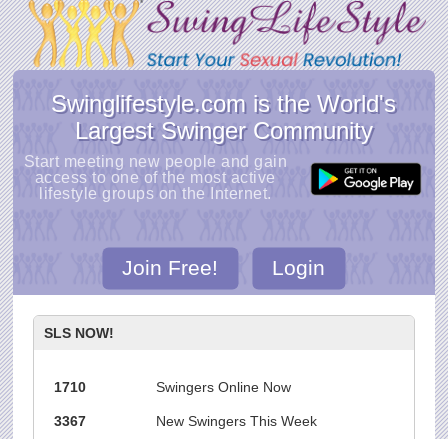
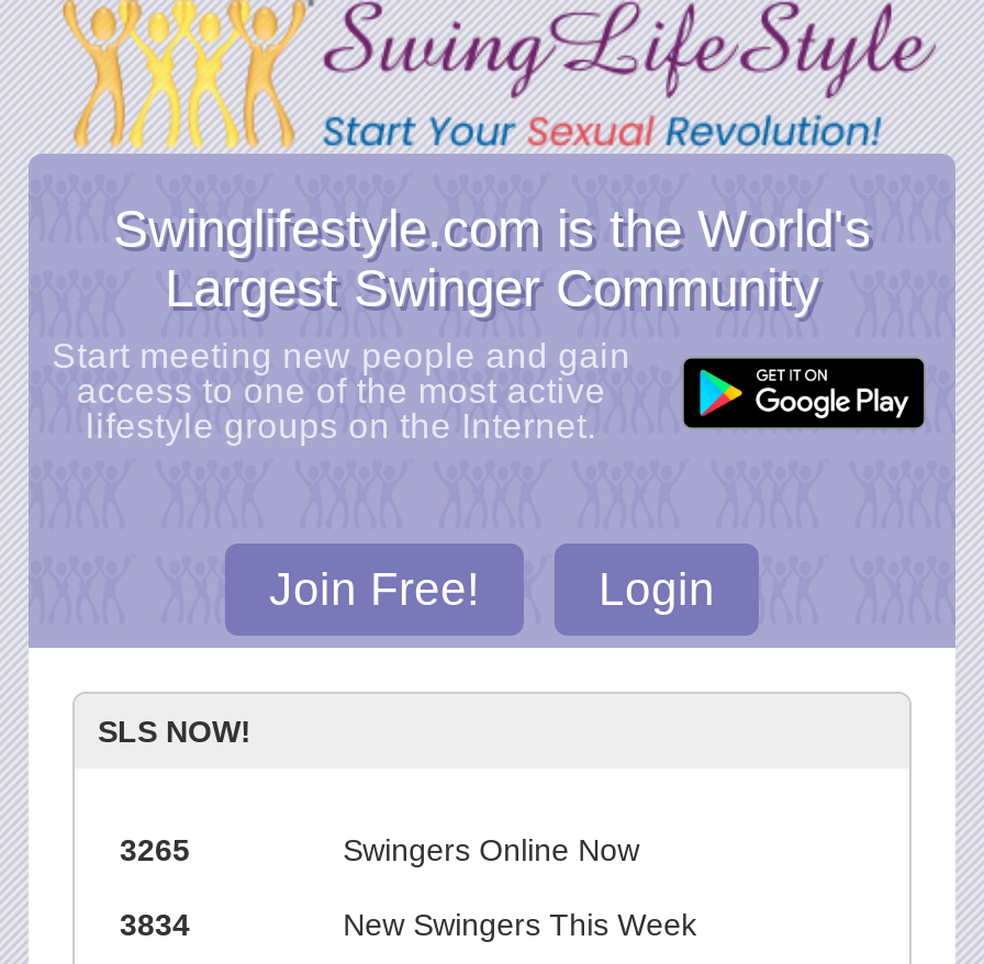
- 1710
+ 3265

- 3367
+ 3834
